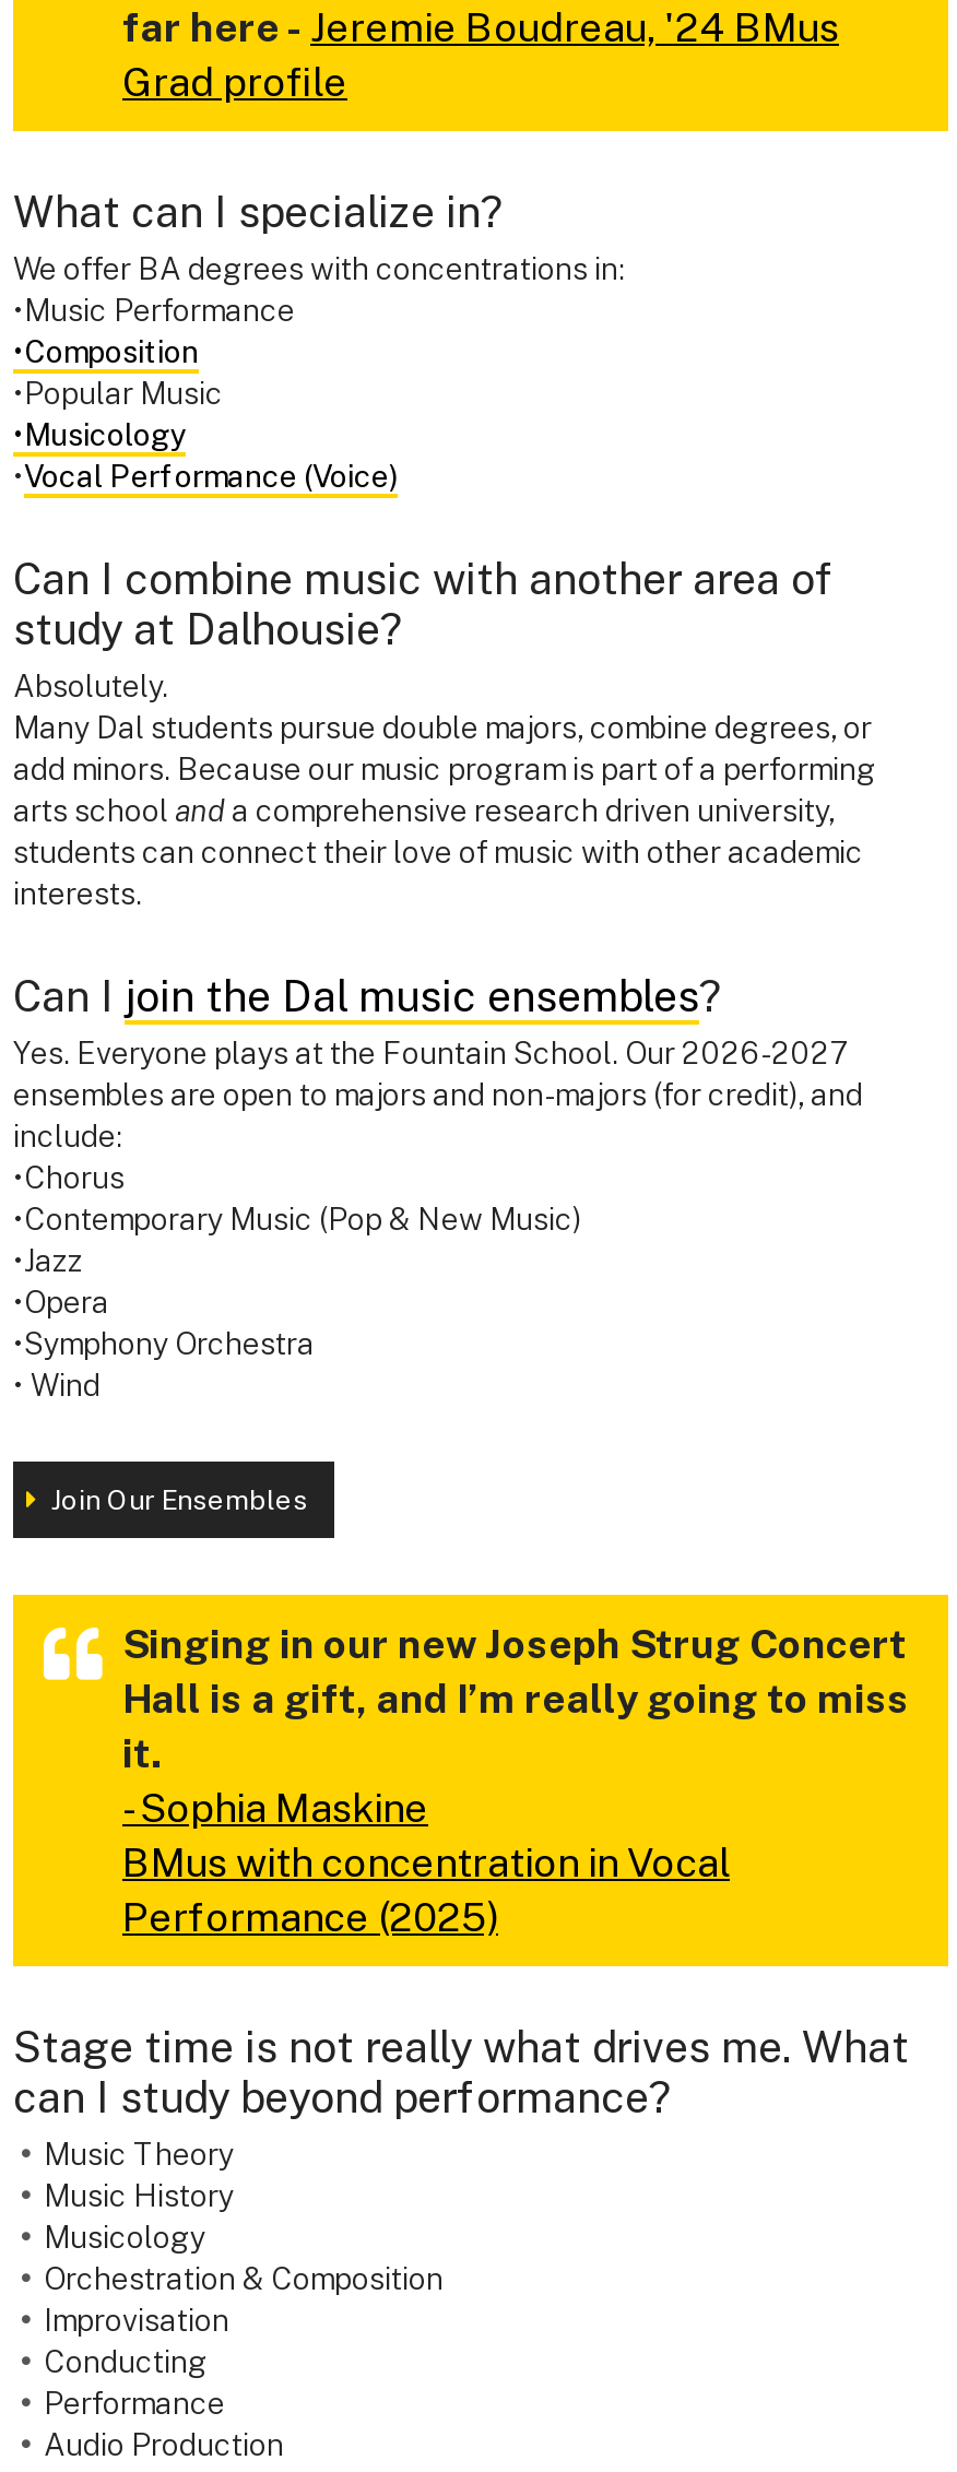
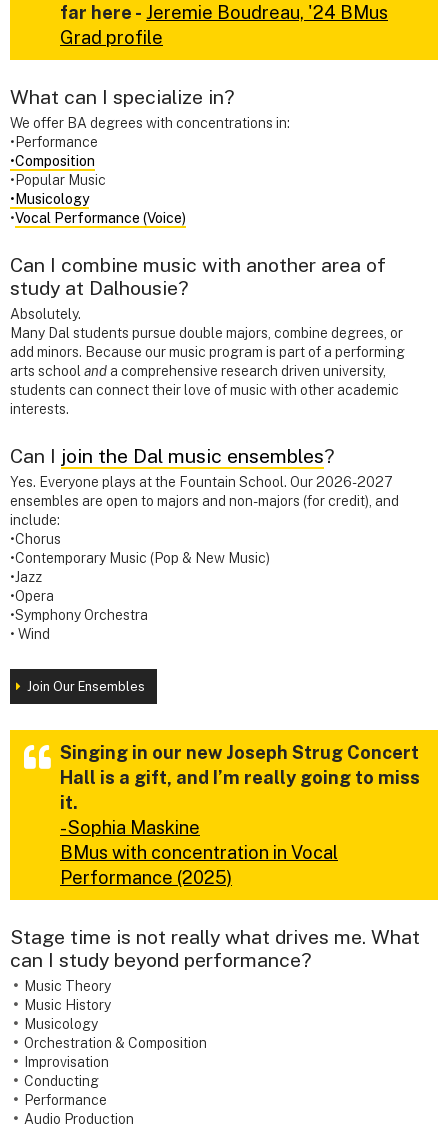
- •Music Performance
+ •Performance
